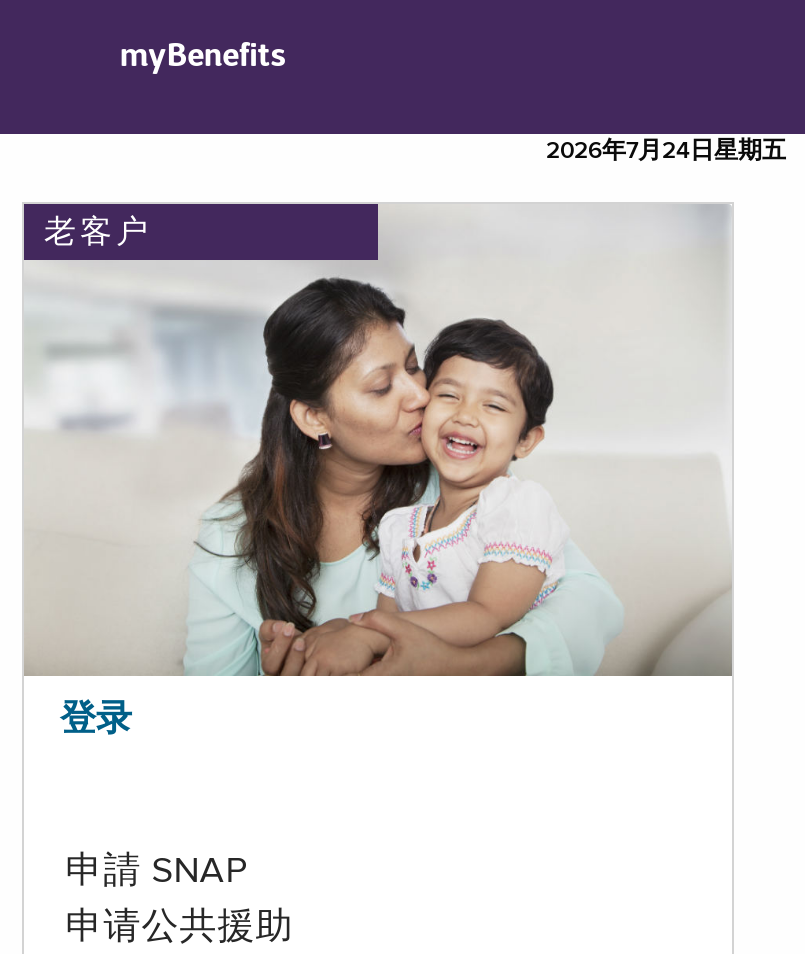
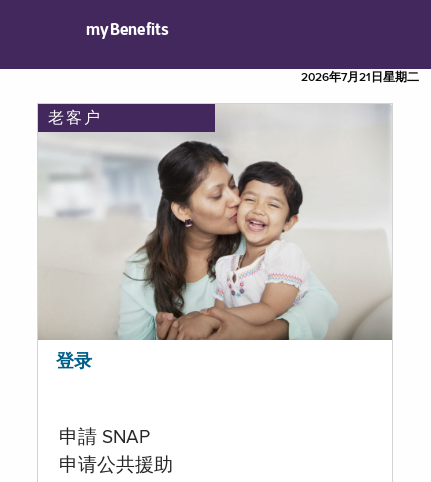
- 2026年7月24日星期五
+ 2026年7月21日星期二
